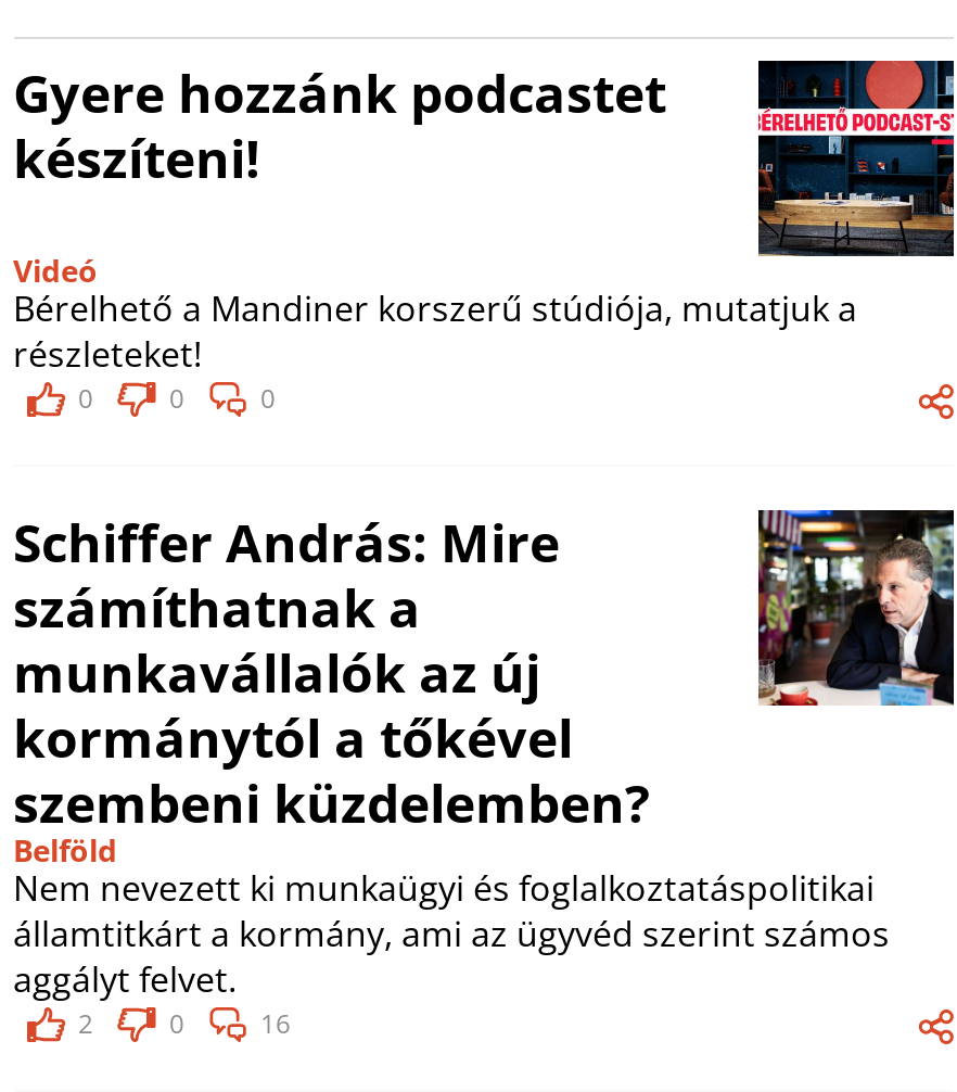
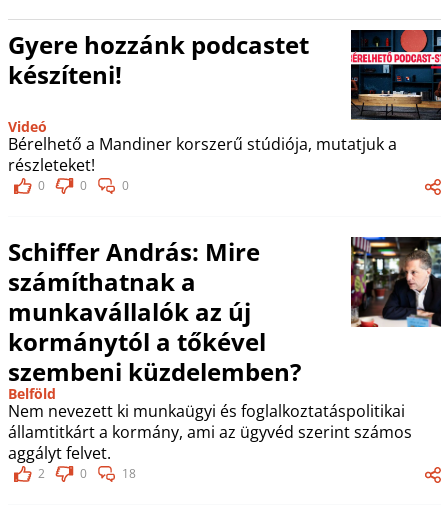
- 16
+ 18
